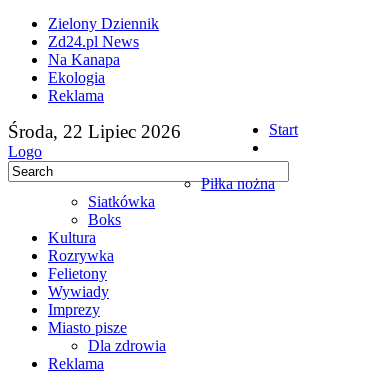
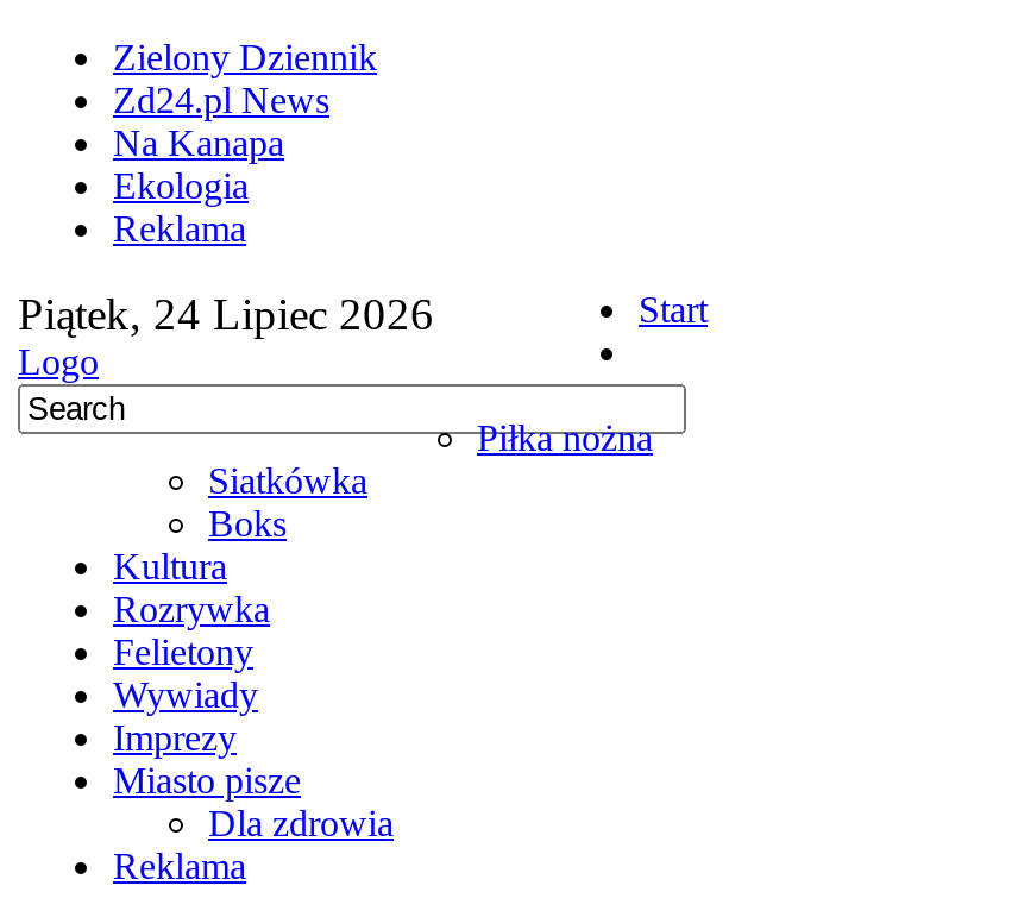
- Środa, 22 Lipiec 2026
+ Piątek, 24 Lipiec 2026
